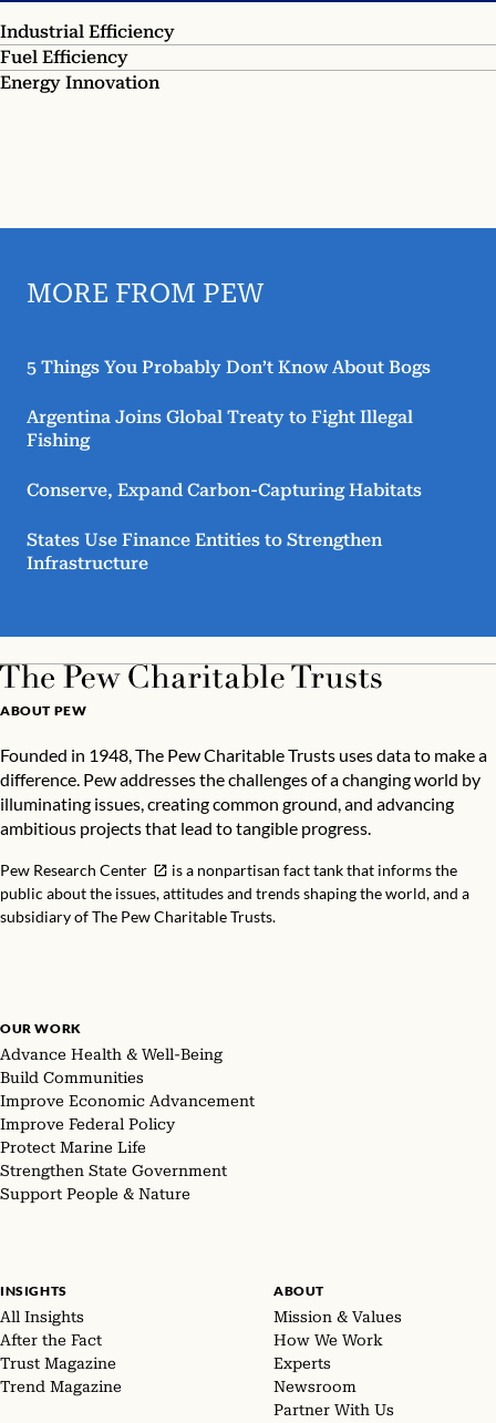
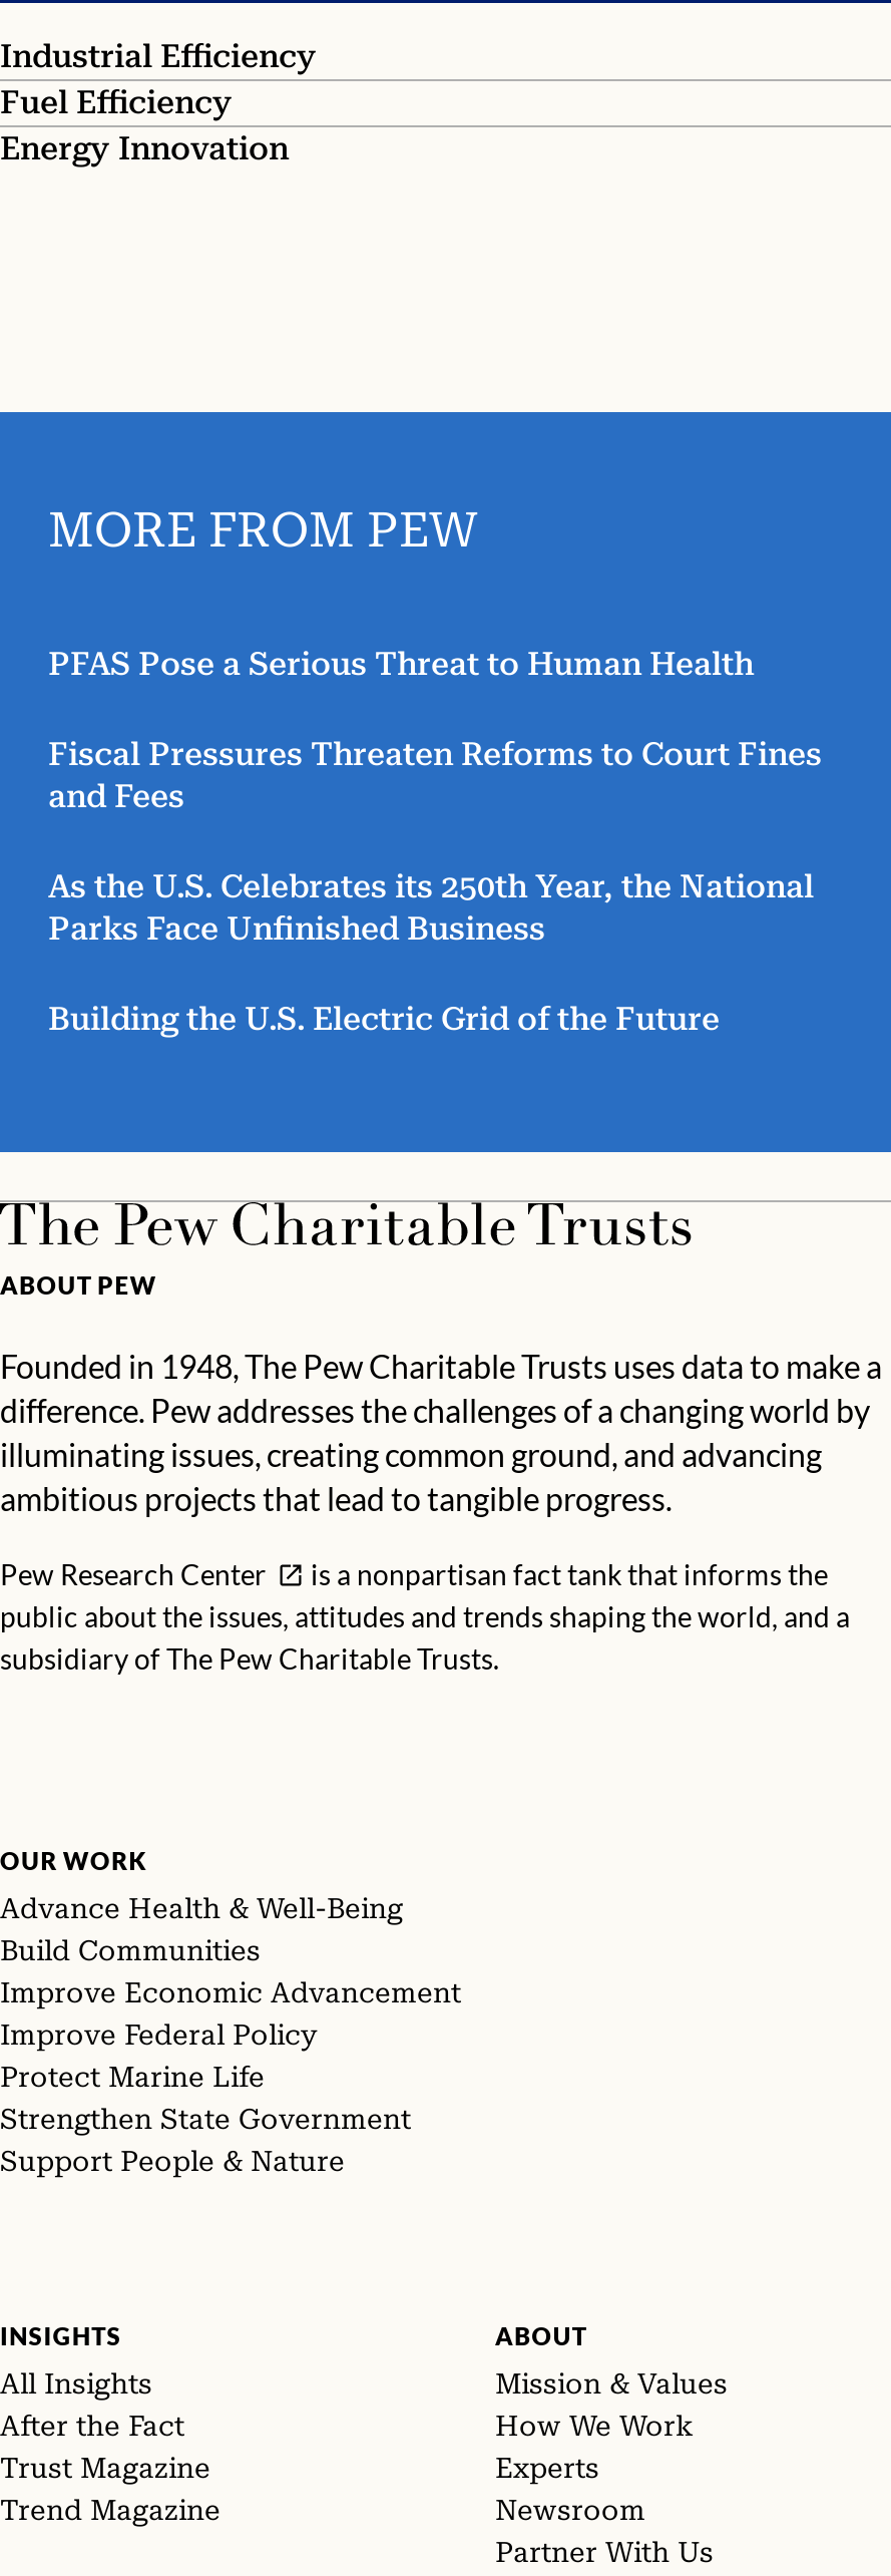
- 5 Things You Probably Don’t Know About Bogs
+ PFAS Pose a Serious Threat to Human Health

- Argentina Joins Global Treaty to Fight Illegal
- Fishing
+ Fiscal Pressures Threaten Reforms to Court Fines
+ and Fees

- Conserve, Expand Carbon-Capturing Habitats
+ As the U.S. Celebrates its 250th Year, the National
+ Parks Face Unfinished Business

- States Use Finance Entities to Strengthen
- Infrastructure
+ Building the U.S. Electric Grid of the Future
